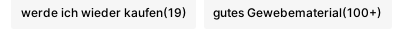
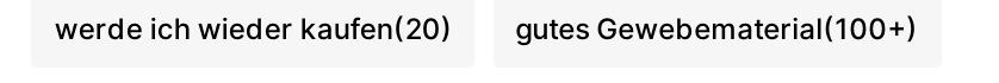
- werde ich wieder kaufen(19)
+ werde ich wieder kaufen(20)
